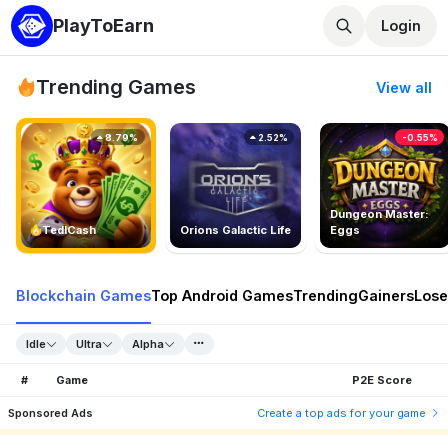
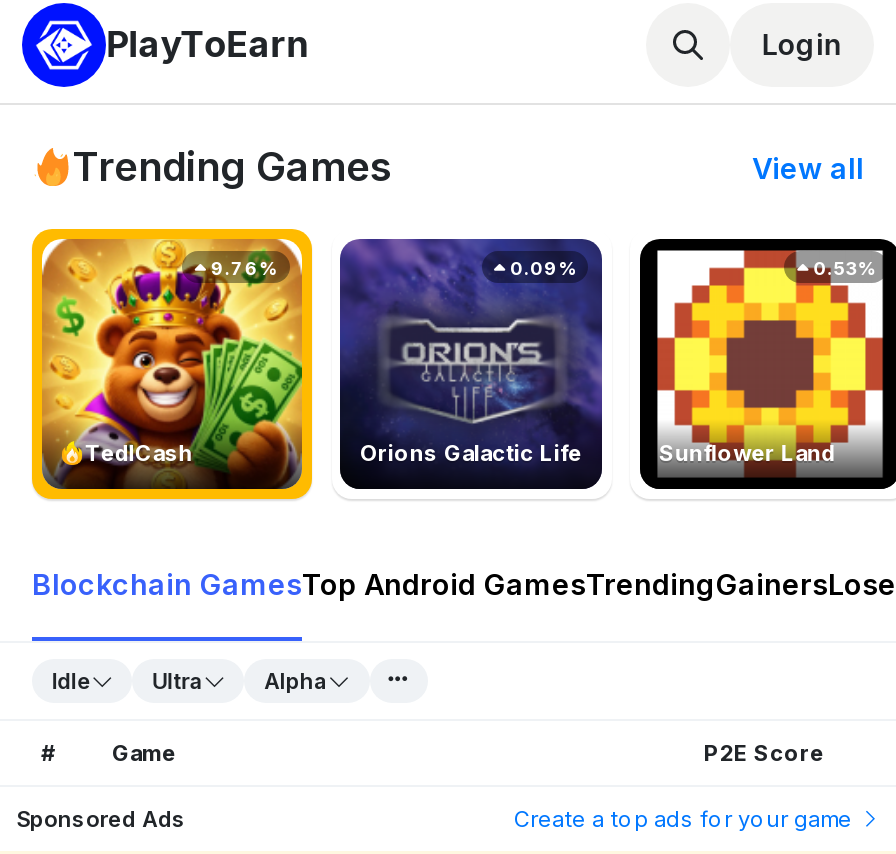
- [image]
- -0.55%
+ [image]
+ 0.53%

- 8.79%
+ 9.76%

- 2.52%
+ 0.09%

- Dungeon Master:
- Eggs
+ Sunflower Land
